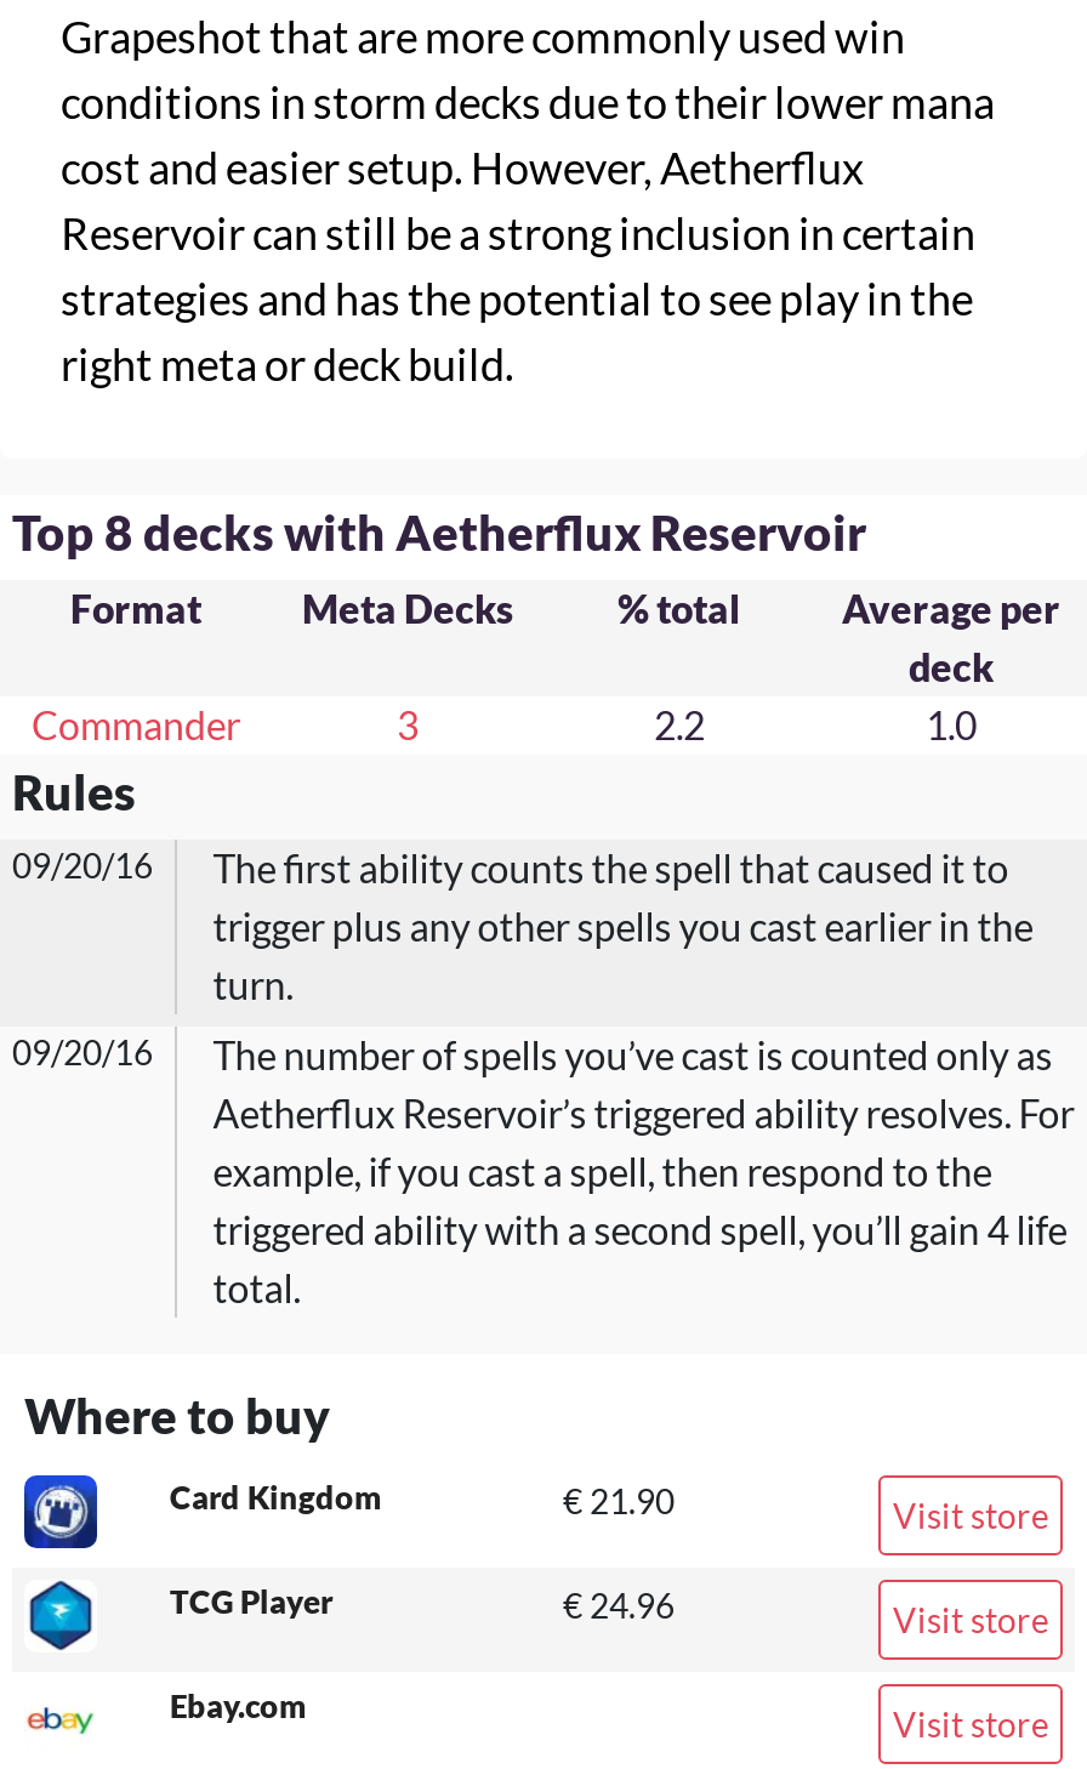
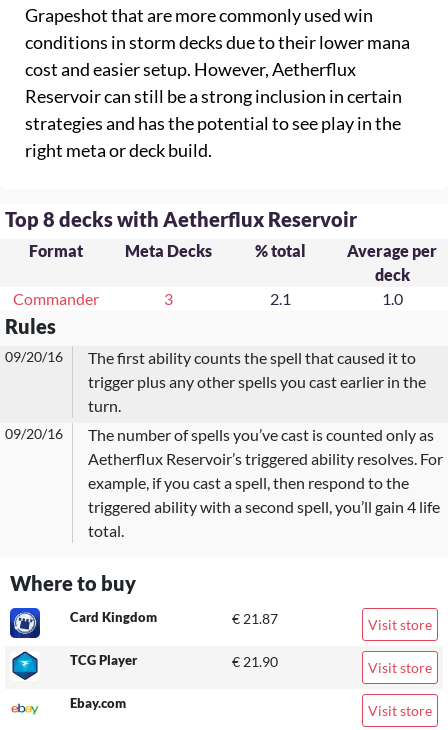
- 2.2
+ 2.1

- € 21.90
+ € 21.87

- € 24.96
+ € 21.90
